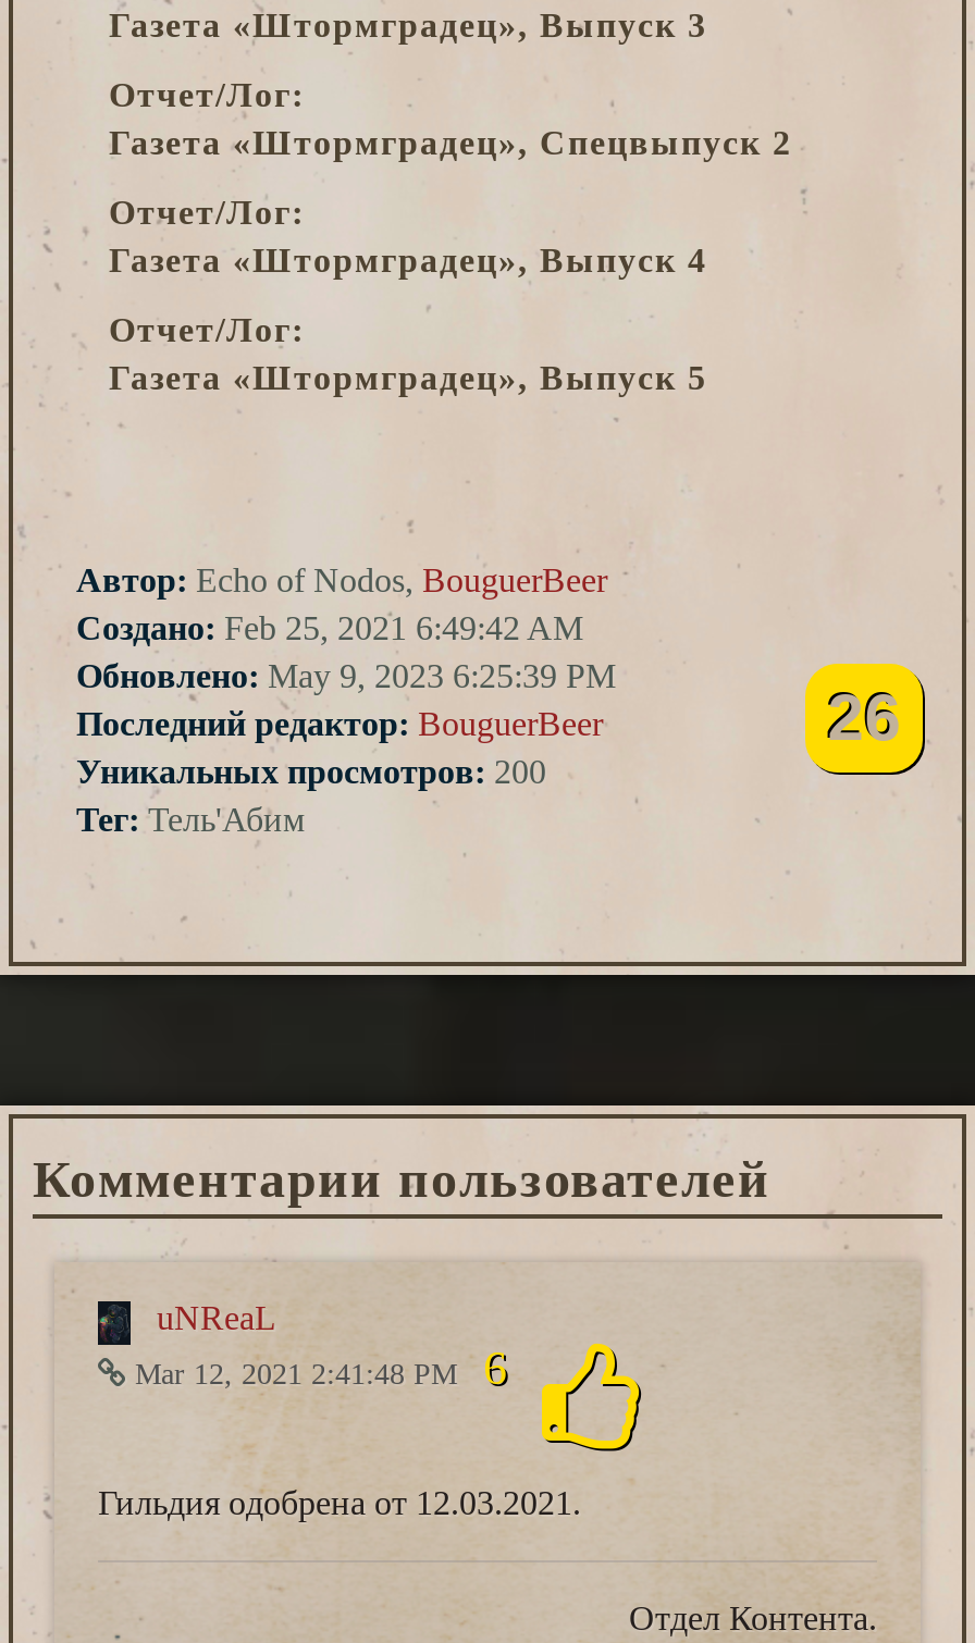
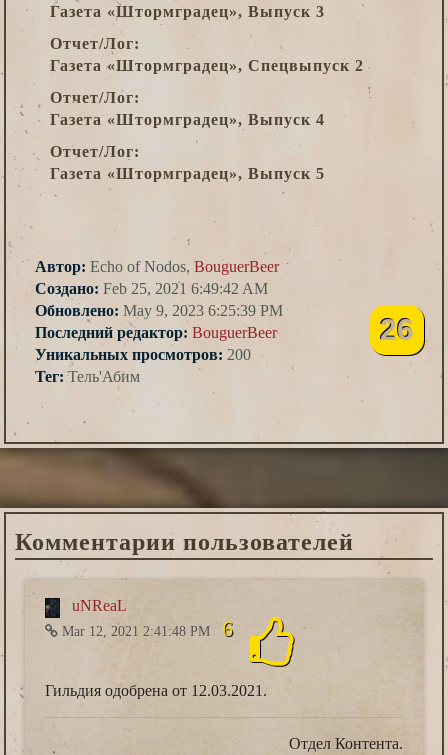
+ [image]
